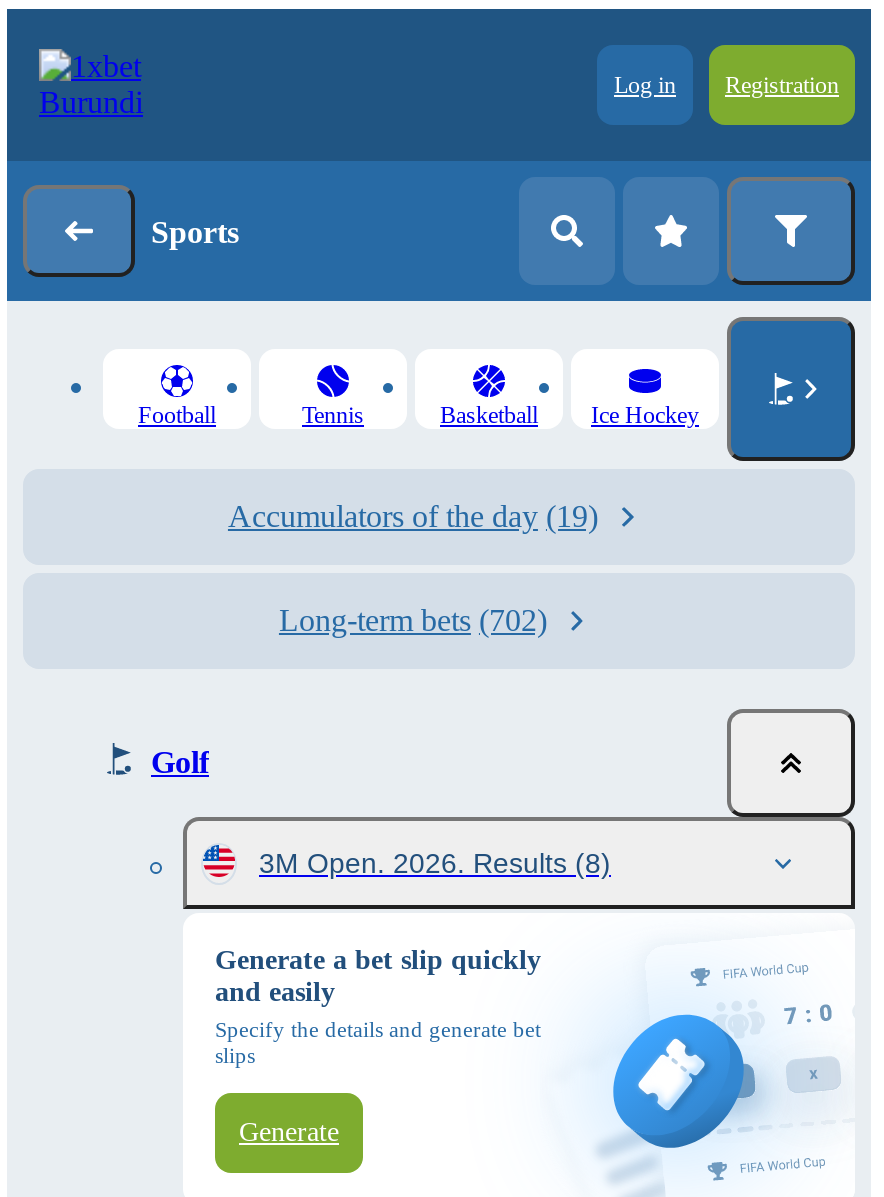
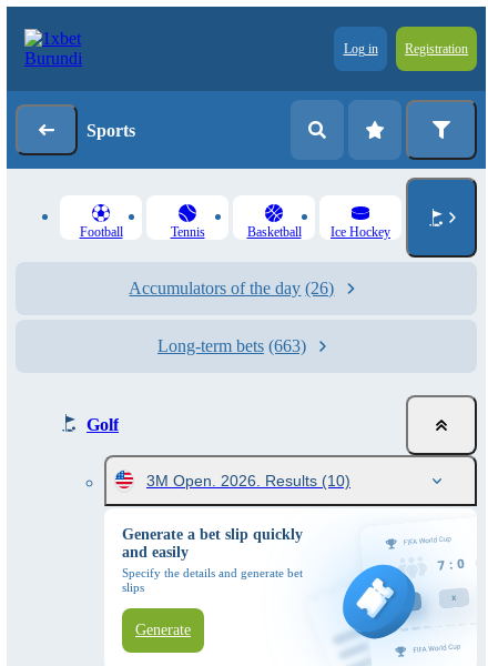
- Accumulators of the day (19)
+ Accumulators of the day (26)

- Long-term bets (702)
+ Long-term bets (663)

- 3M Open. 2026. Results (8)
+ 3M Open. 2026. Results (10)
